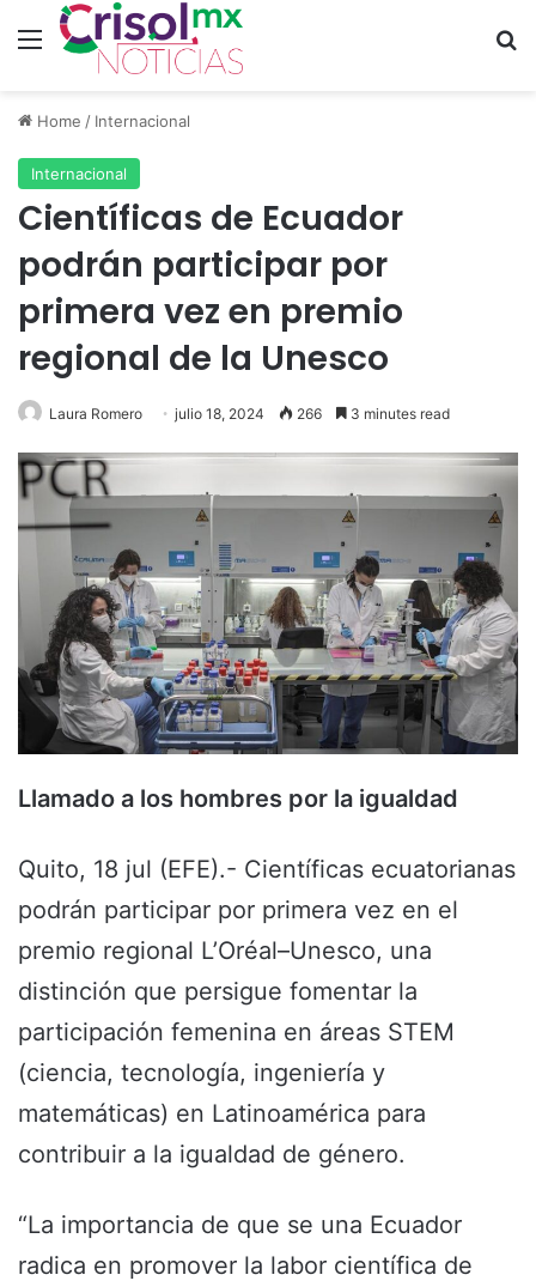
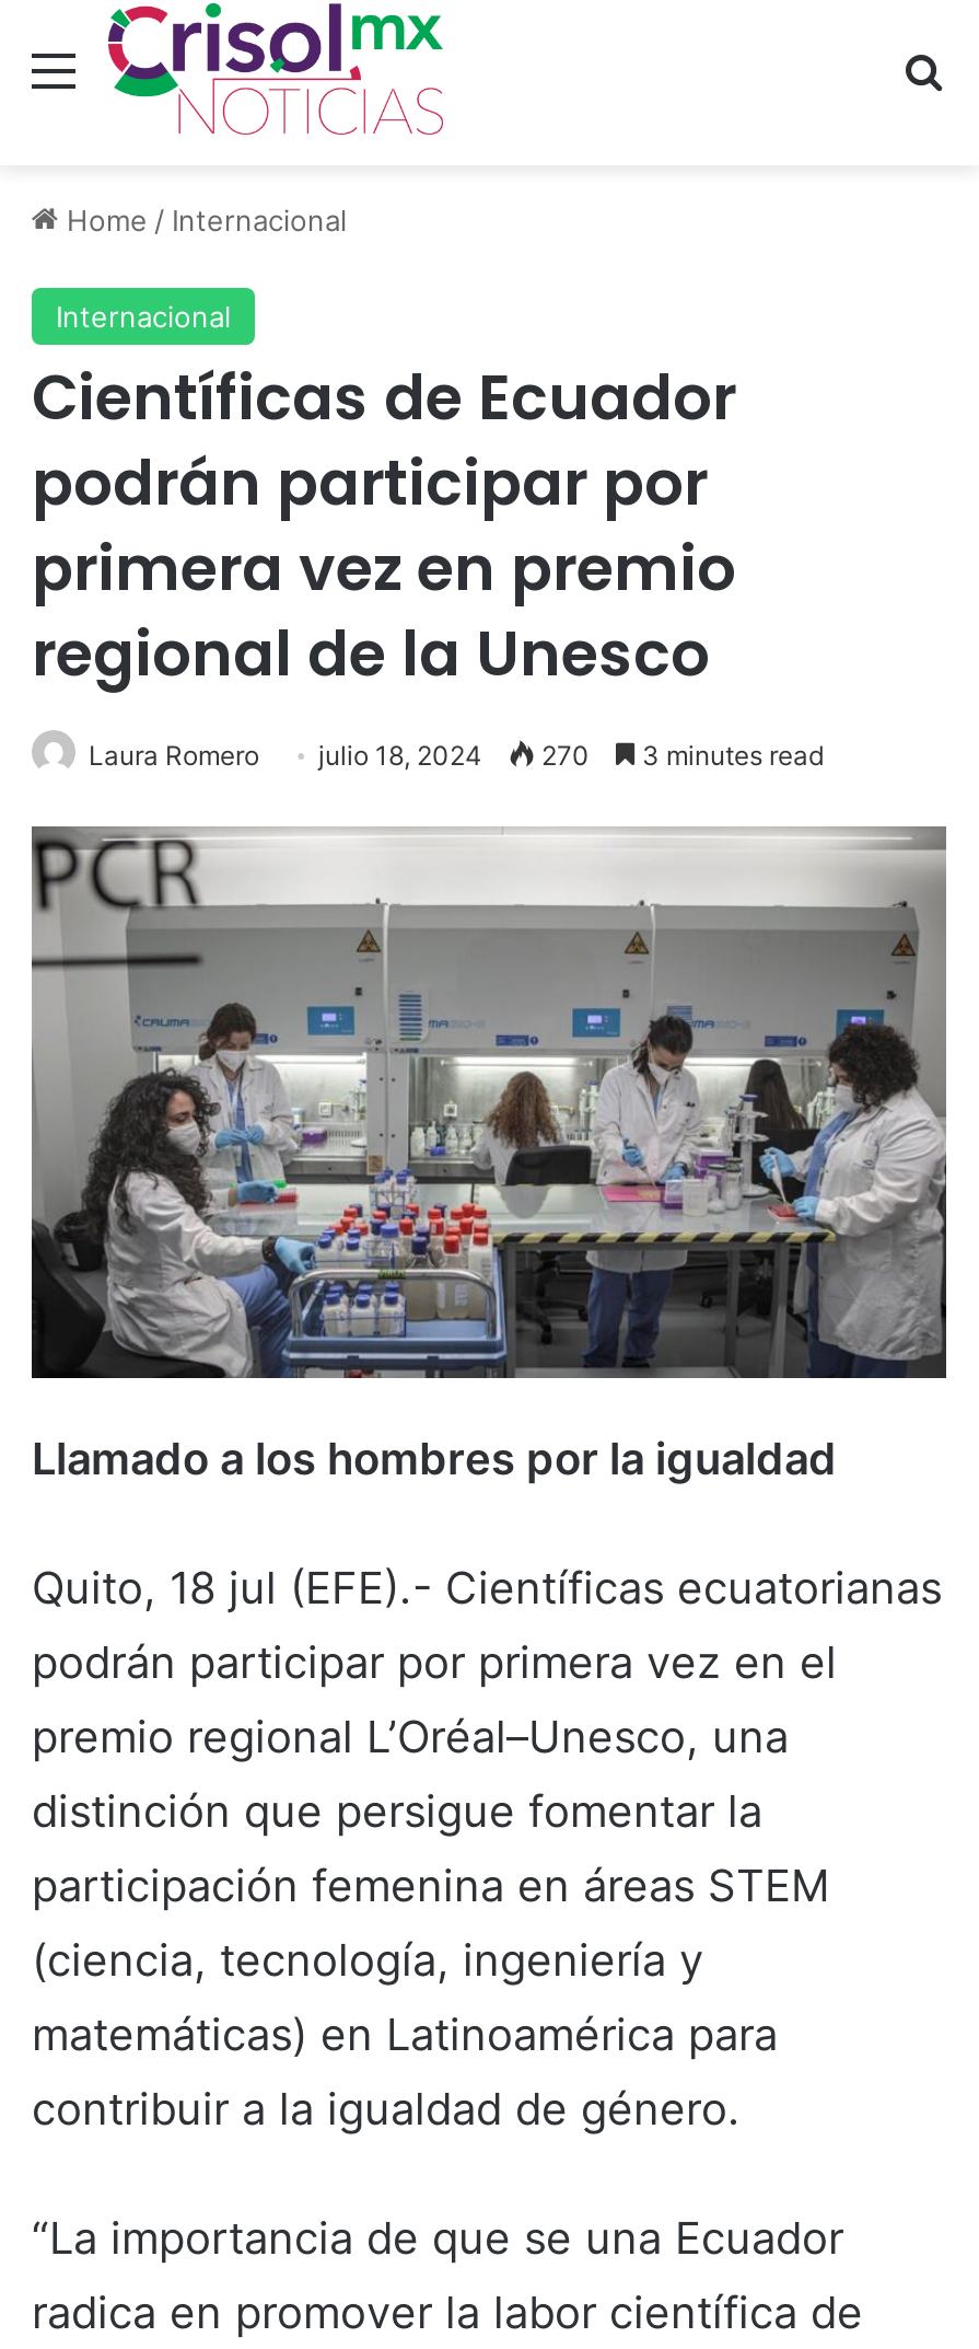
- Laura Romero julio 18, 2024 266 3 minutes read
+ Laura Romero julio 18, 2024 270 3 minutes read
